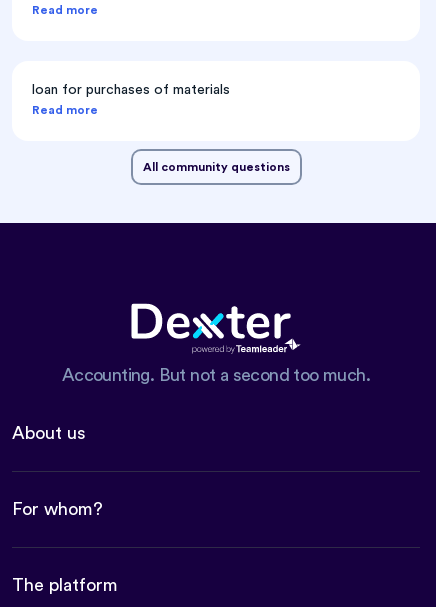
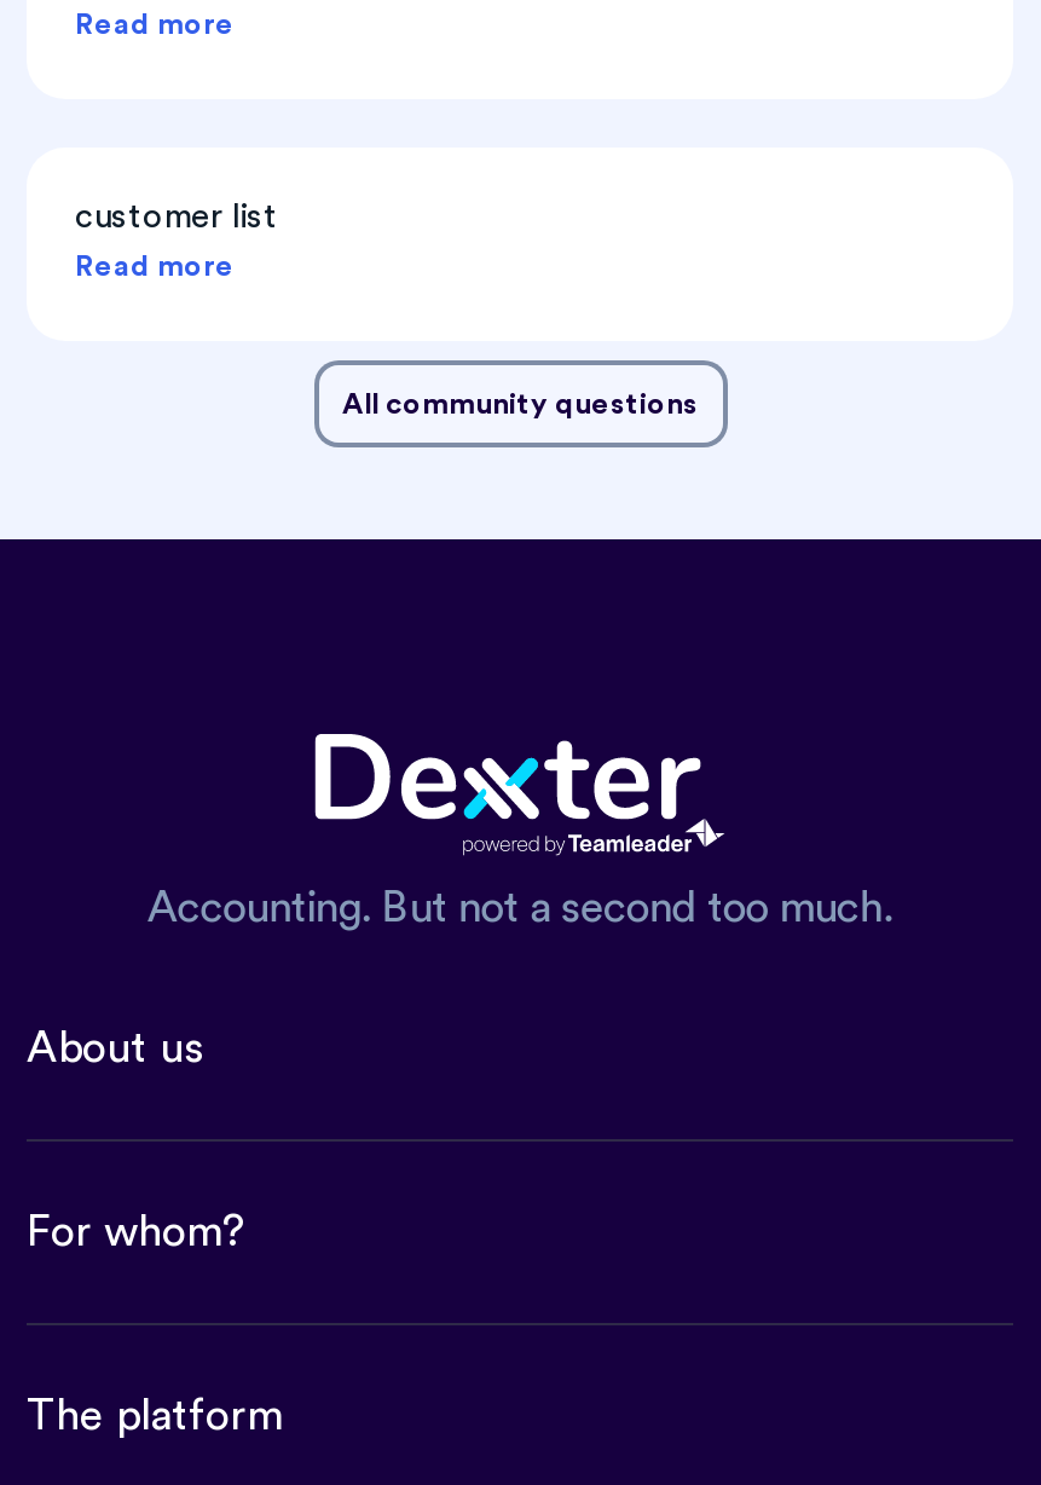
- loan for purchases of materials
+ customer list
